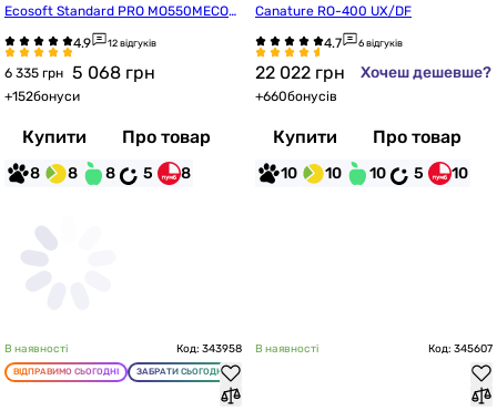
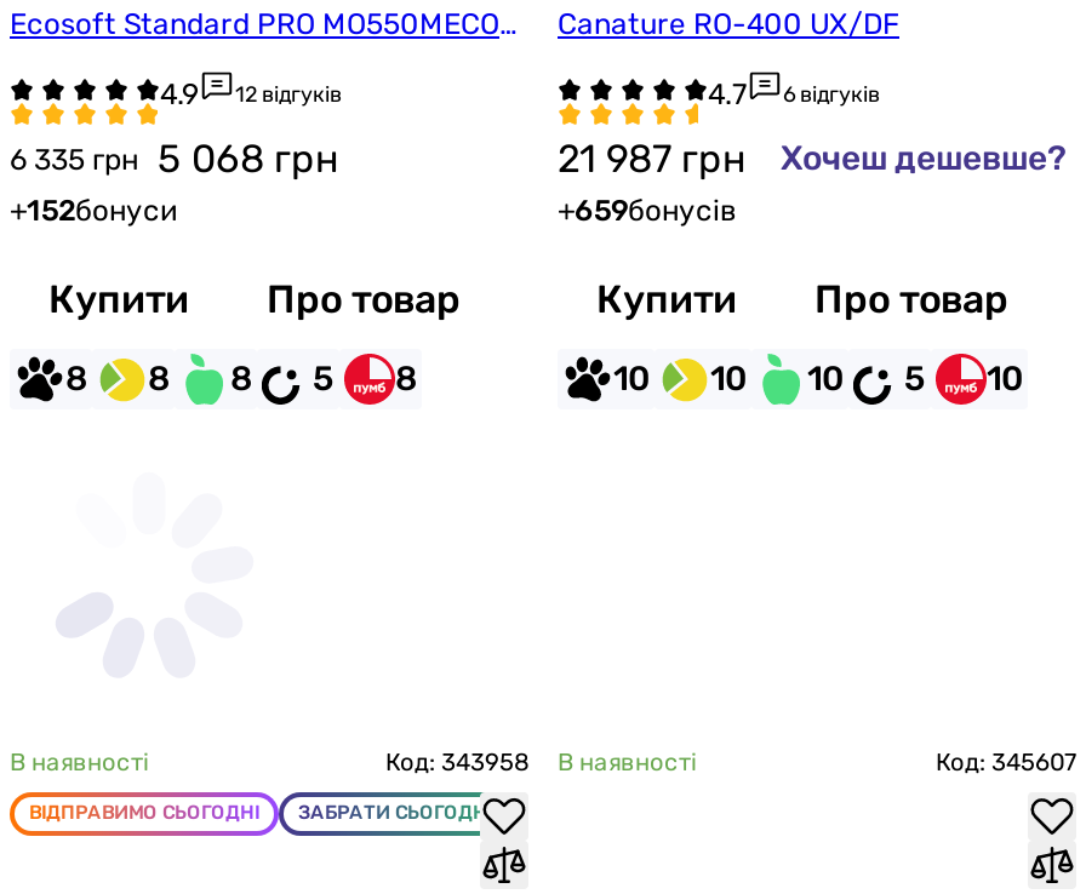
- 22 022 грн Хочеш дешевше?
+ 21 987 грн Хочеш дешевше?

- +660бонусів
+ +659бонусів
